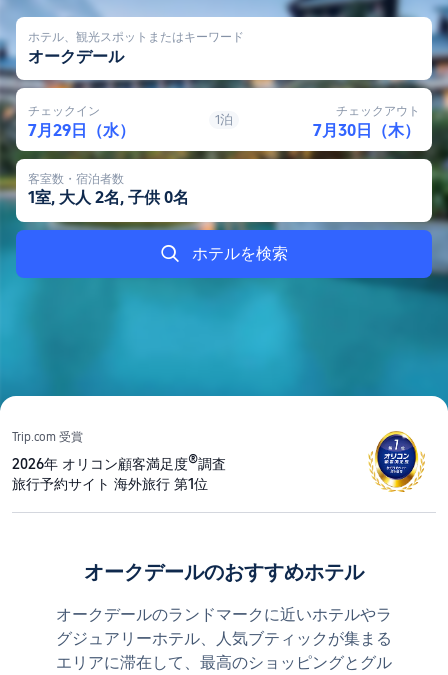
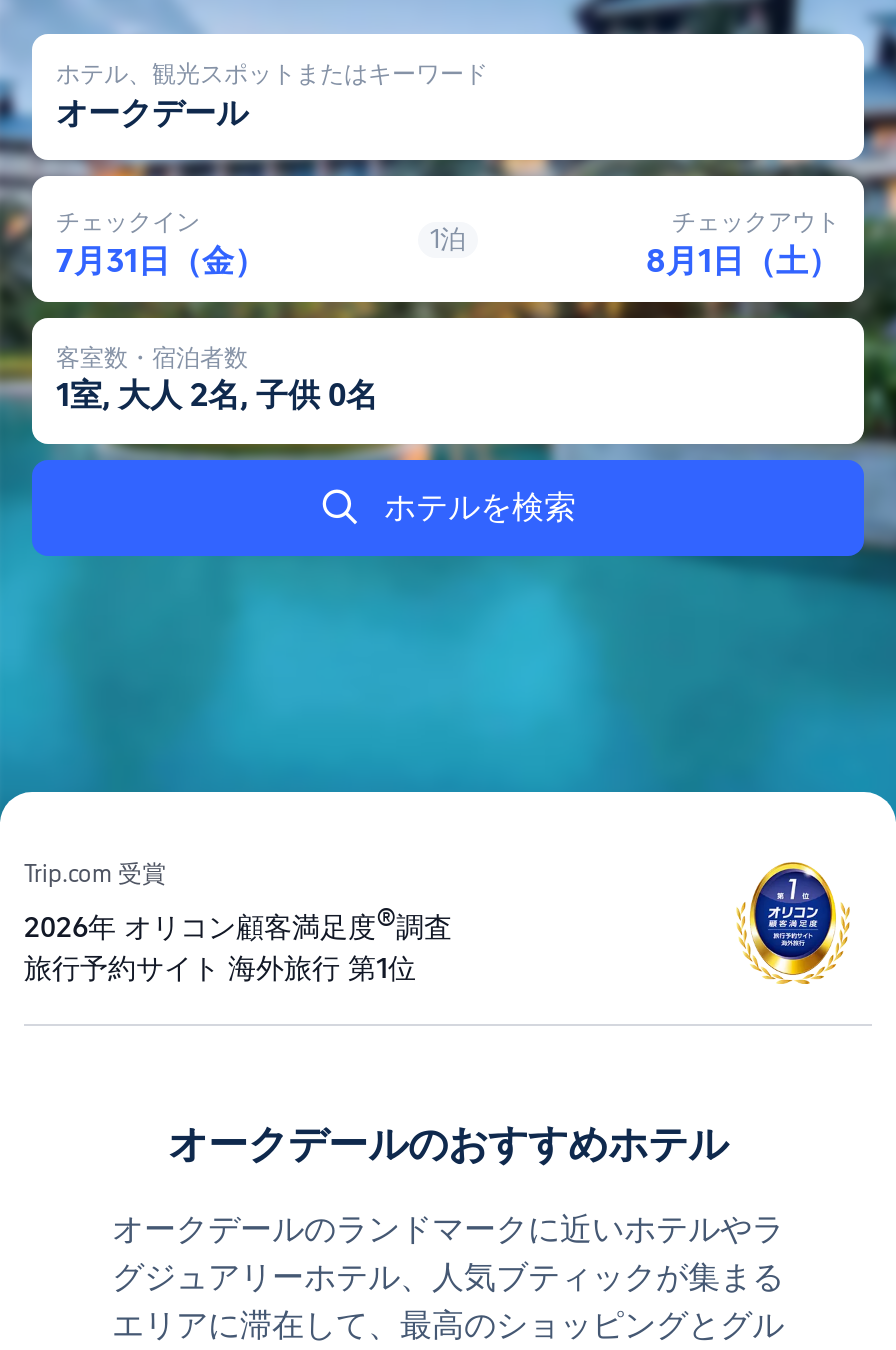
- 7月29日（水）
+ 7月31日（金）

- 7月30日（木）
+ 8月1日（土）
